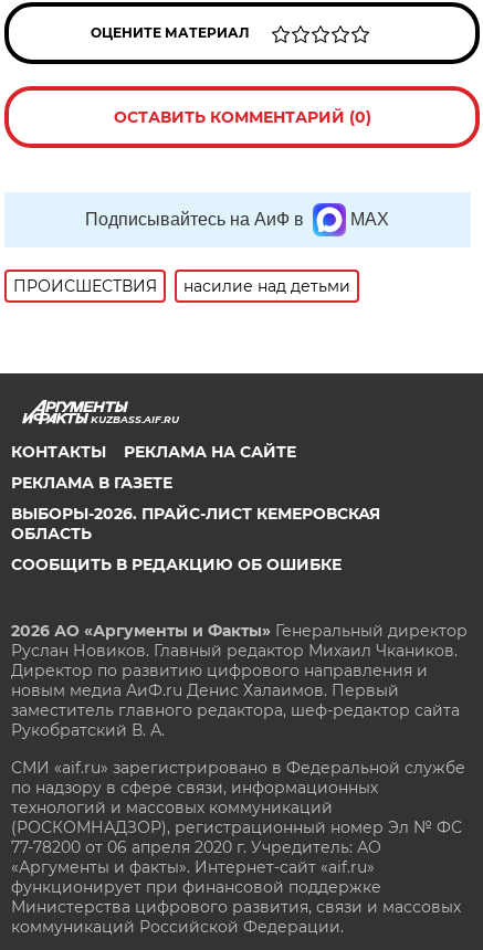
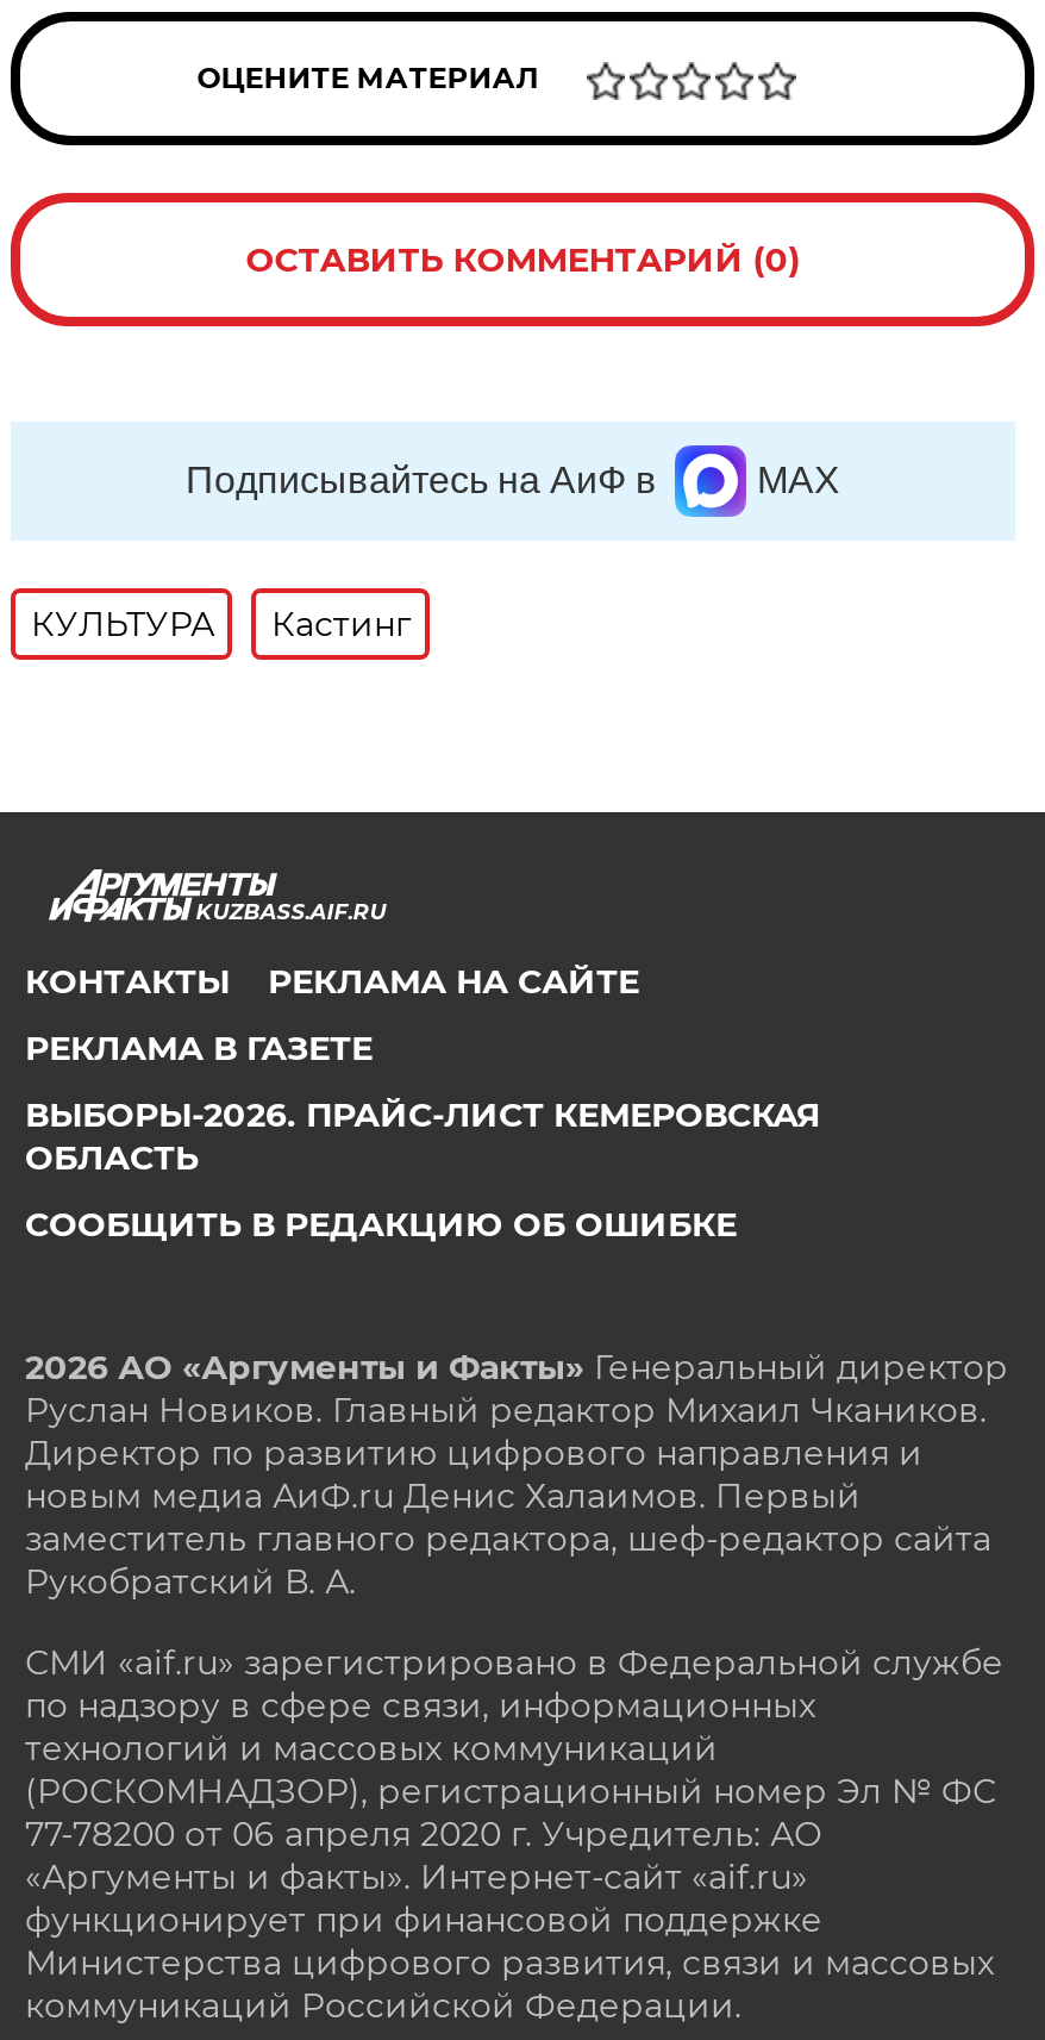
- ПРОИСШЕСТВИЯ
- насилие над детьми
+ КУЛЬТУРА
+ Кастинг
